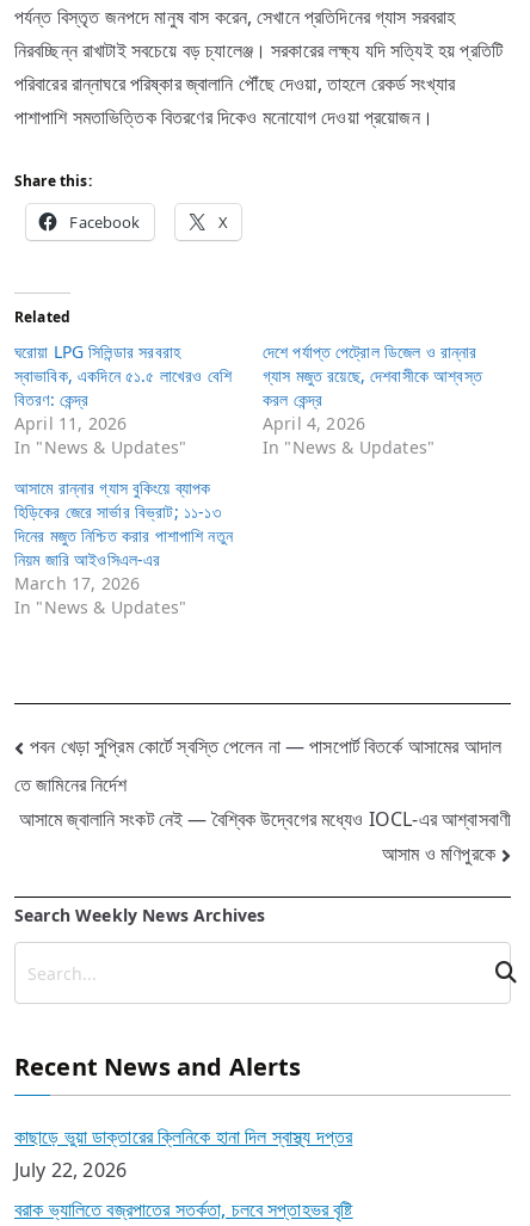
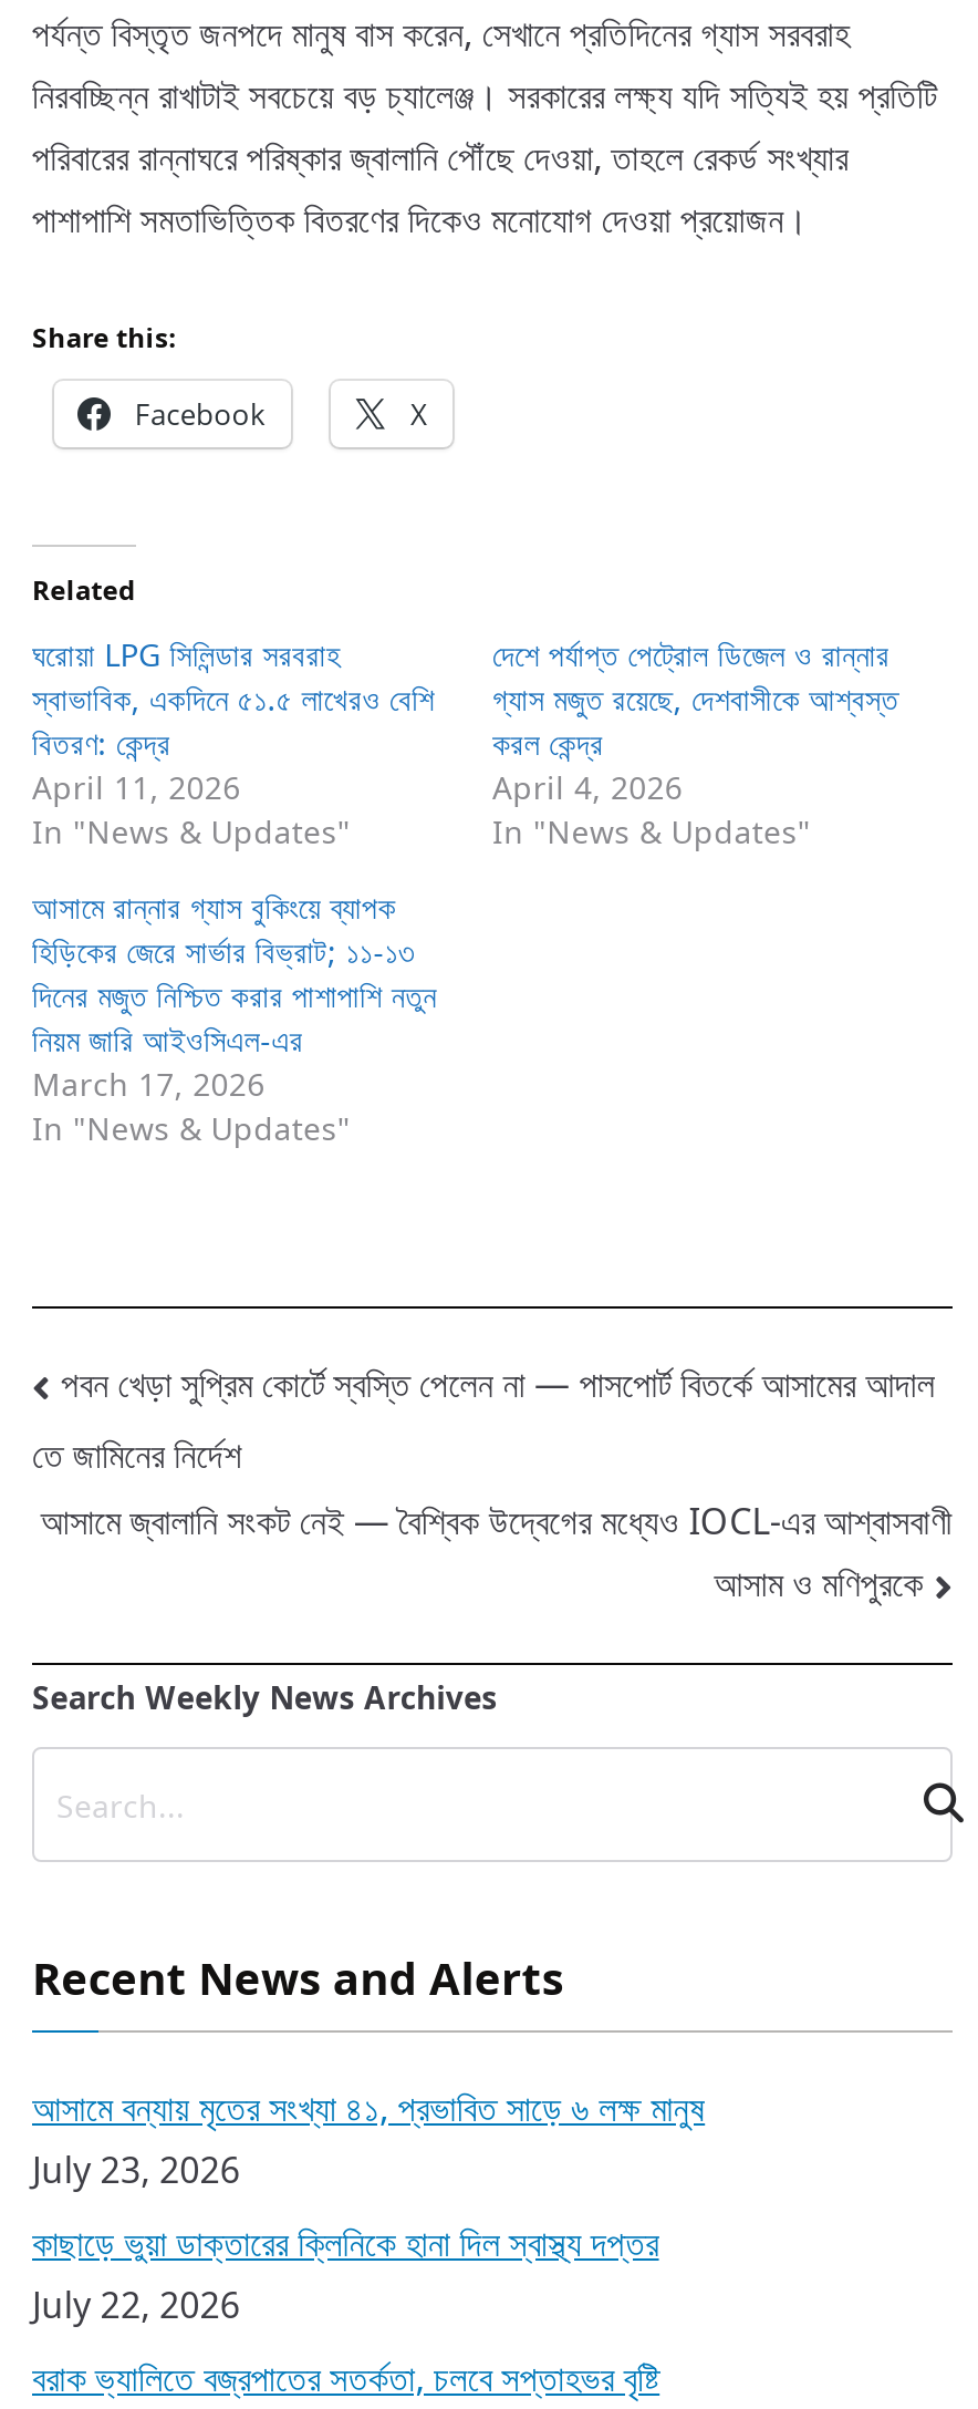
+ আসামে বন্যায় মৃতের সংখ্যা ৪১, প্রভাবিত সাড়ে ৬ লক্ষ মানুষ
+ July 23, 2026
